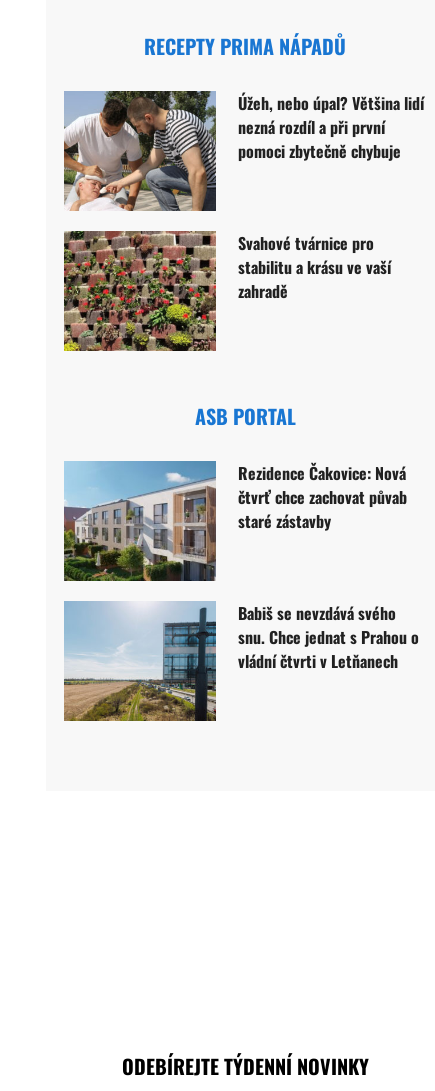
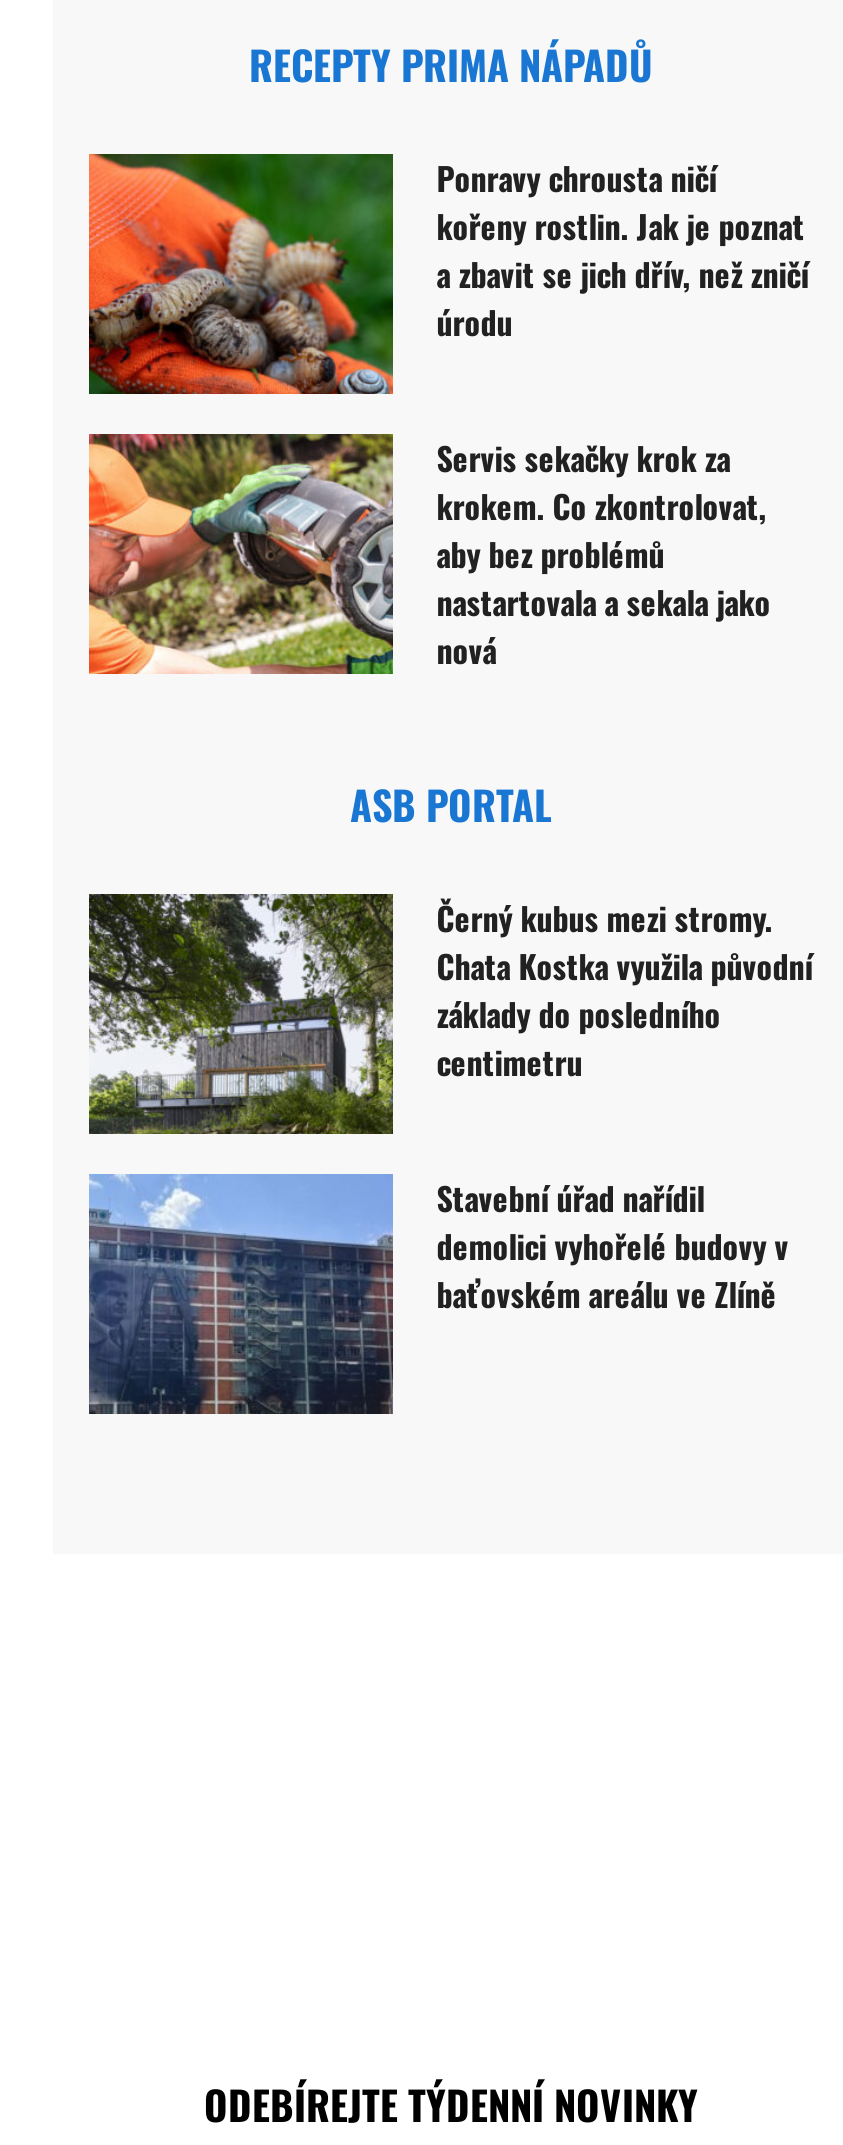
- [image]
- Úžeh, nebo úpal? Většina lidí
- nezná rozdíl a při první
- pomoci zbytečně chybuje
+ [image]
+ Ponravy chrousta ničí
+ kořeny rostlin. Jak je poznat
+ a zbavit se jich dřív, než zničí
+ úrodu

- [image]
- Svahové tvárnice pro
- stabilitu a krásu ve vaší
- zahradě
+ [image]
+ Servis sekačky krok za
+ krokem. Co zkontrolovat,
+ aby bez problémů
+ nastartovala a sekala jako
+ nová

- [image]
- Rezidence Čakovice: Nová
- čtvrť chce zachovat půvab
- staré zástavby
+ [image]
+ Černý kubus mezi stromy.
+ Chata Kostka využila původní
+ základy do posledního
+ centimetru

- [image]
- Babiš se nevzdává svého
- snu. Chce jednat s Prahou o
- vládní čtvrti v Letňanech
+ [image]
+ Stavební úřad nařídil
+ demolici vyhořelé budovy v
+ baťovském areálu ve Zlíně
